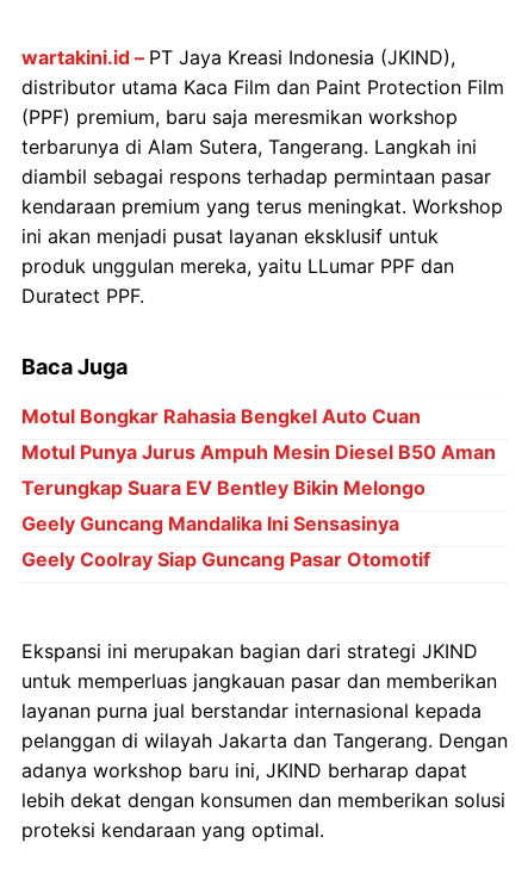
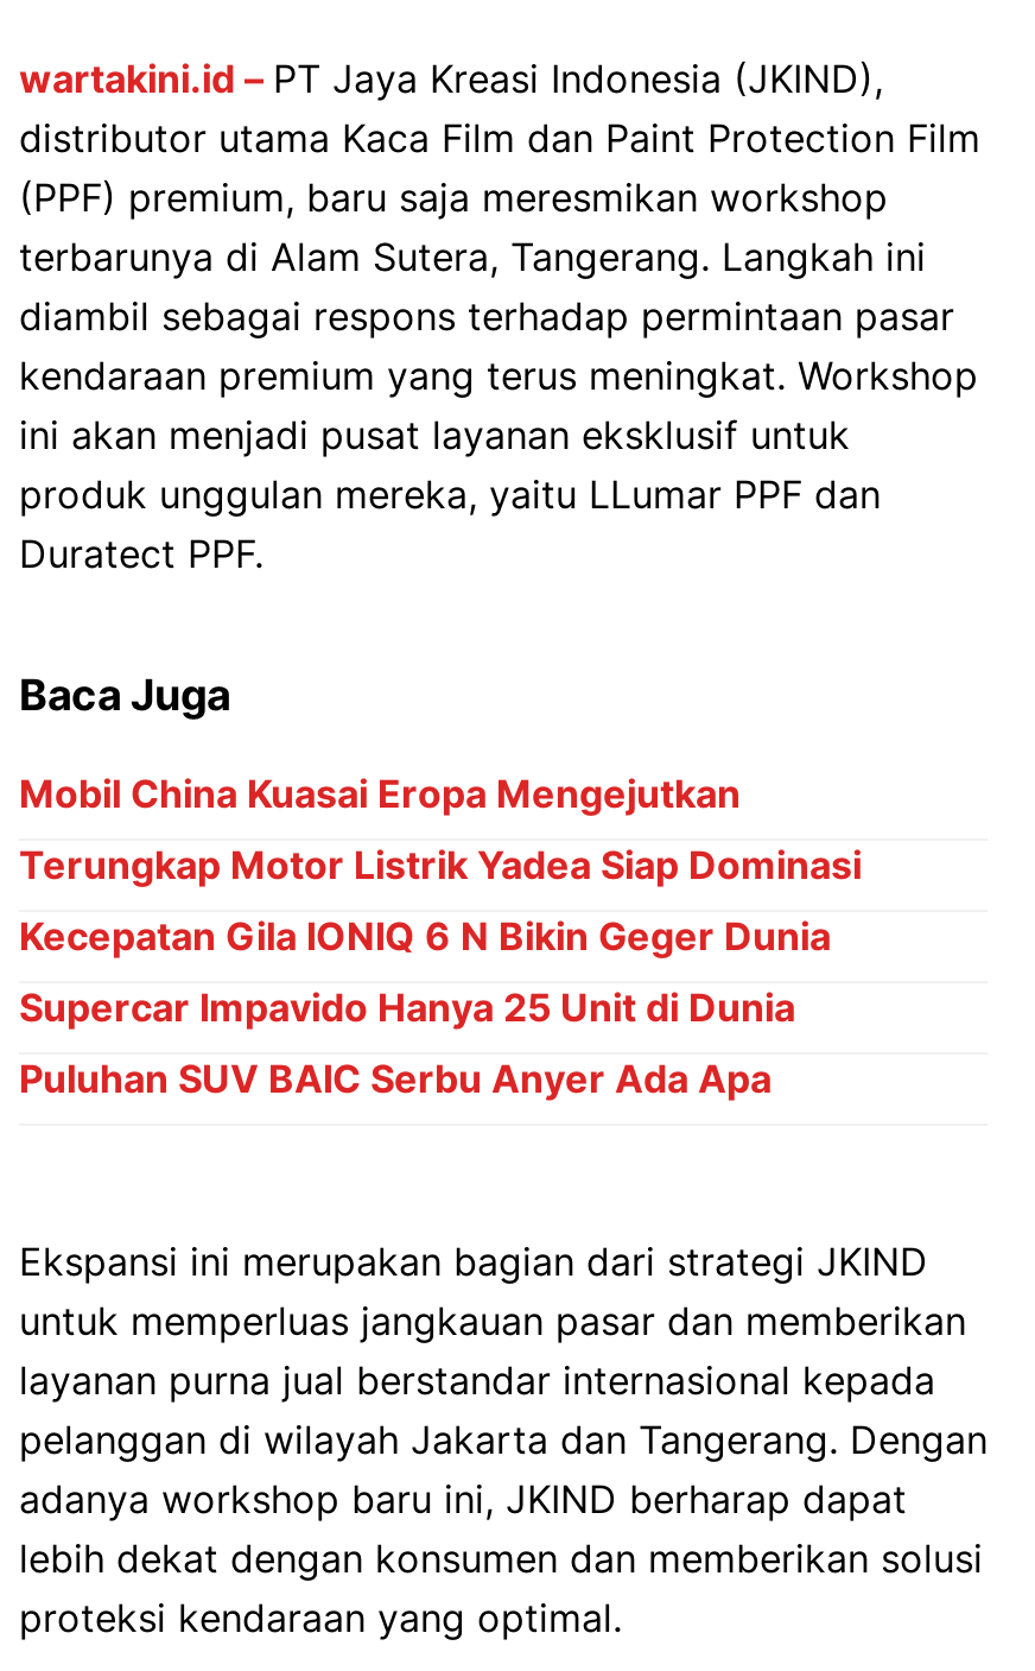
- Motul Bongkar Rahasia Bengkel Auto Cuan
+ Mobil China Kuasai Eropa Mengejutkan

- Motul Punya Jurus Ampuh Mesin Diesel B50 Aman
+ Terungkap Motor Listrik Yadea Siap Dominasi

- Terungkap Suara EV Bentley Bikin Melongo
+ Kecepatan Gila IONIQ 6 N Bikin Geger Dunia

- Geely Guncang Mandalika Ini Sensasinya
+ Supercar Impavido Hanya 25 Unit di Dunia

- Geely Coolray Siap Guncang Pasar Otomotif
+ Puluhan SUV BAIC Serbu Anyer Ada Apa
